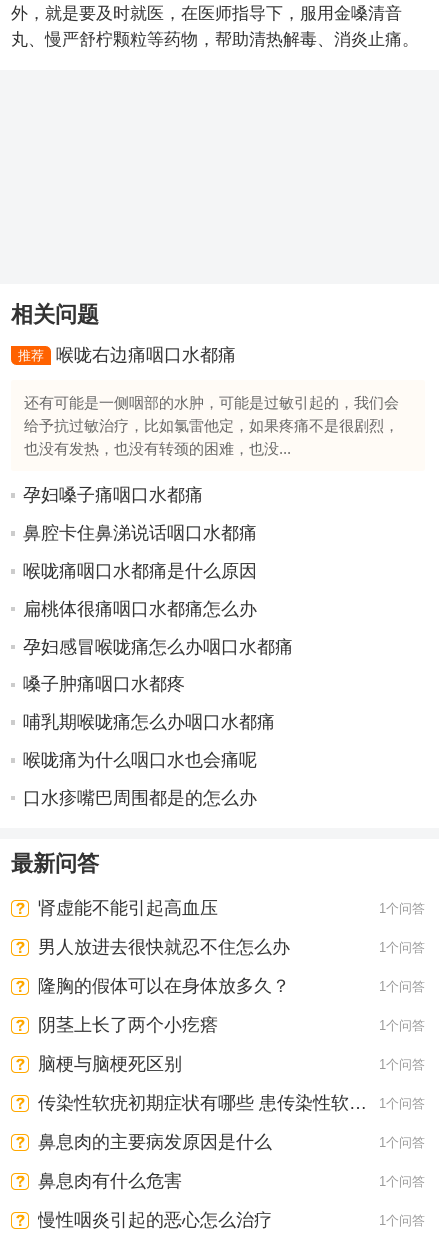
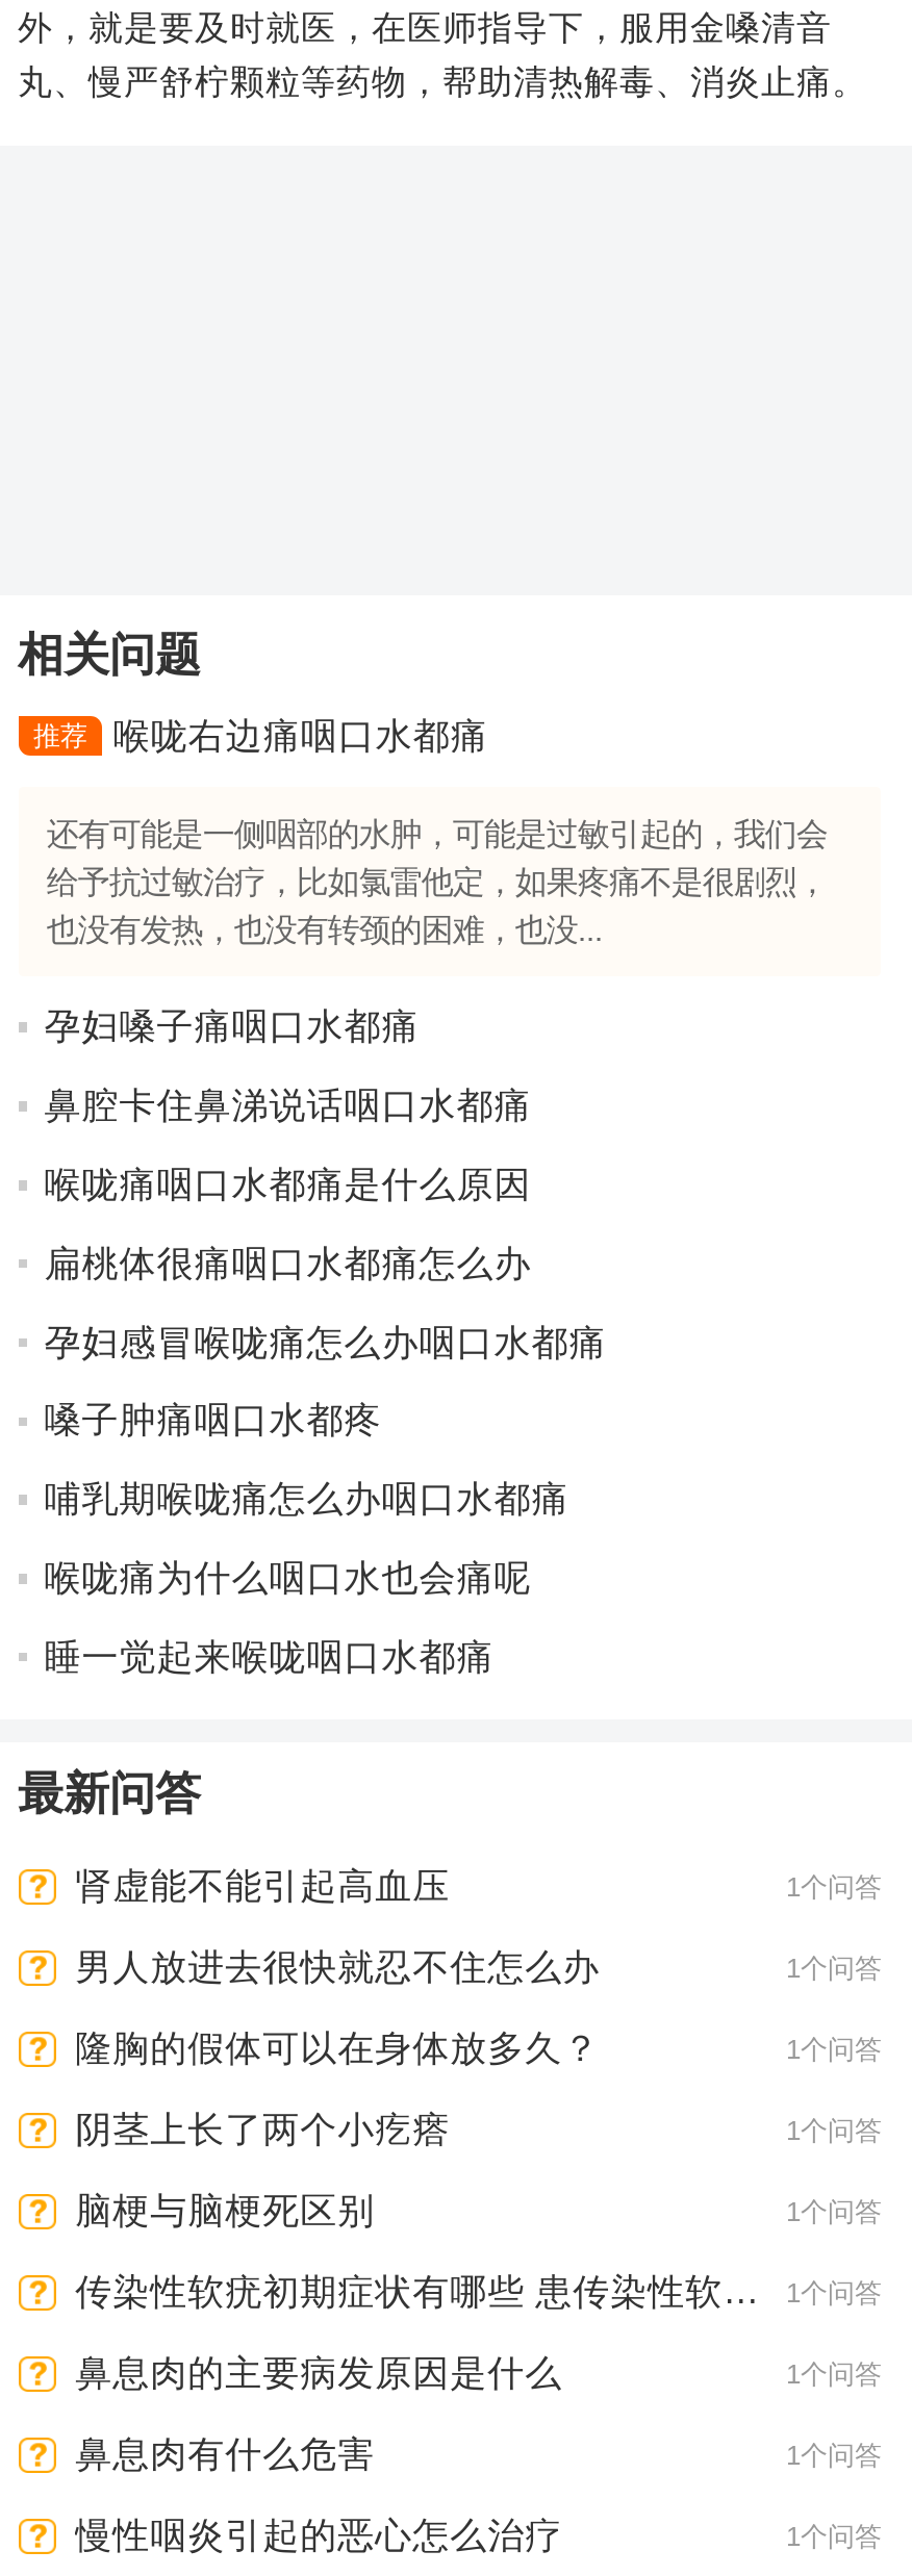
- 口水疹嘴巴周围都是的怎么办
+ 睡一觉起来喉咙咽口水都痛
